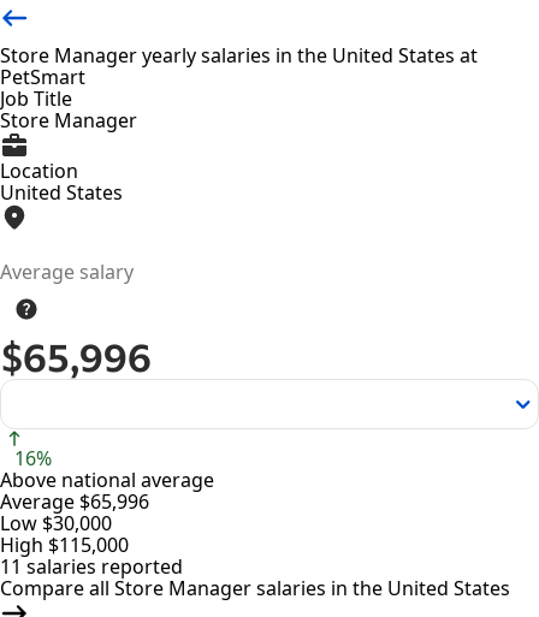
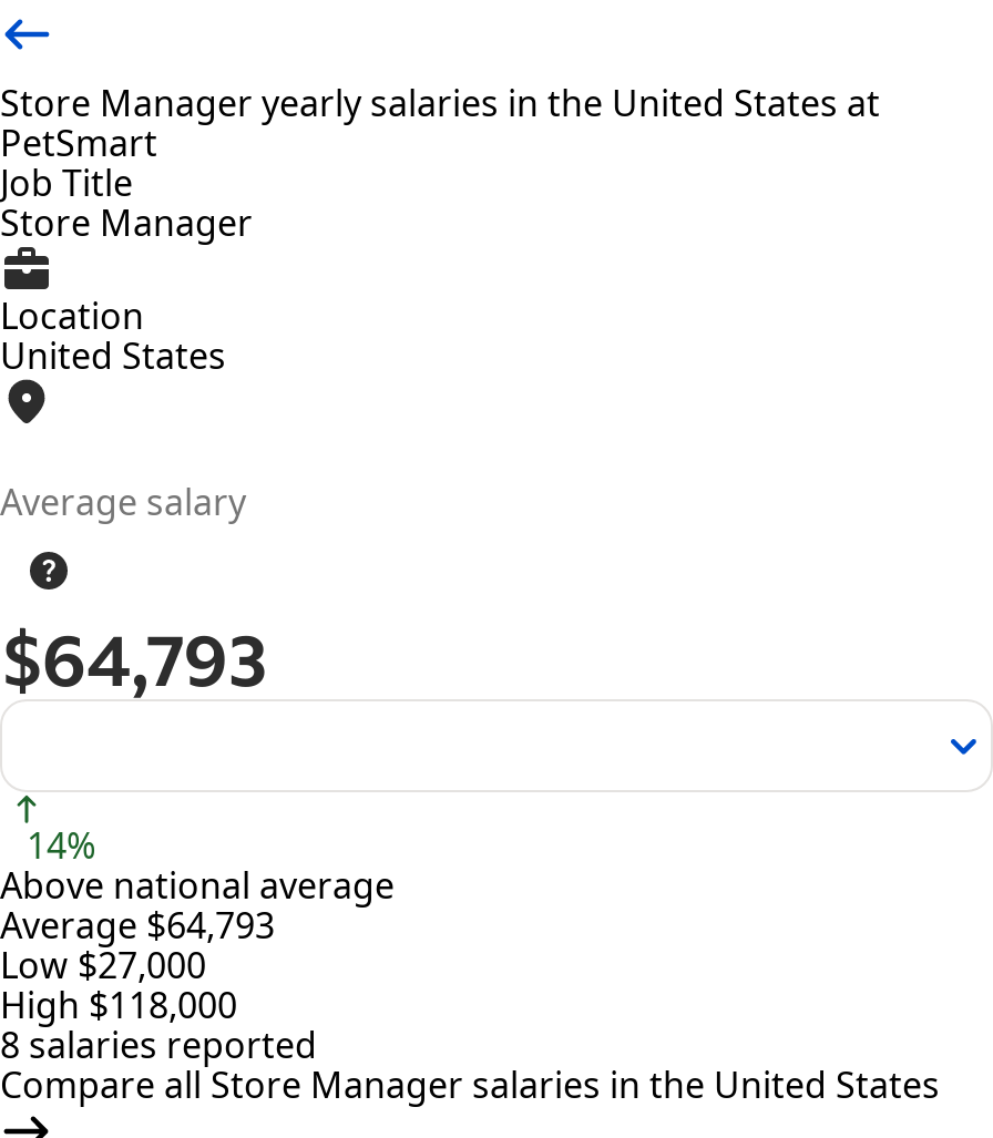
- $65,996
+ $64,793

- 16%
+ 14%

- Average $65,996
+ Average $64,793

- Low $30,000
+ Low $27,000

- High $115,000
+ High $118,000

- 11 salaries reported
+ 8 salaries reported
